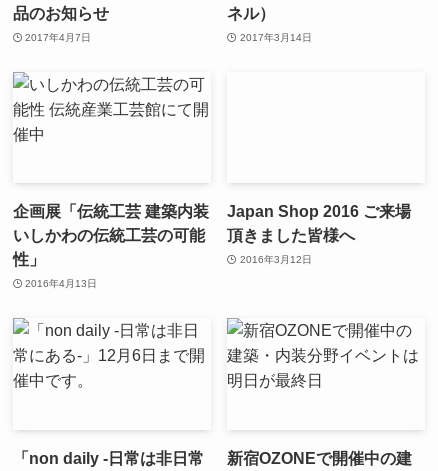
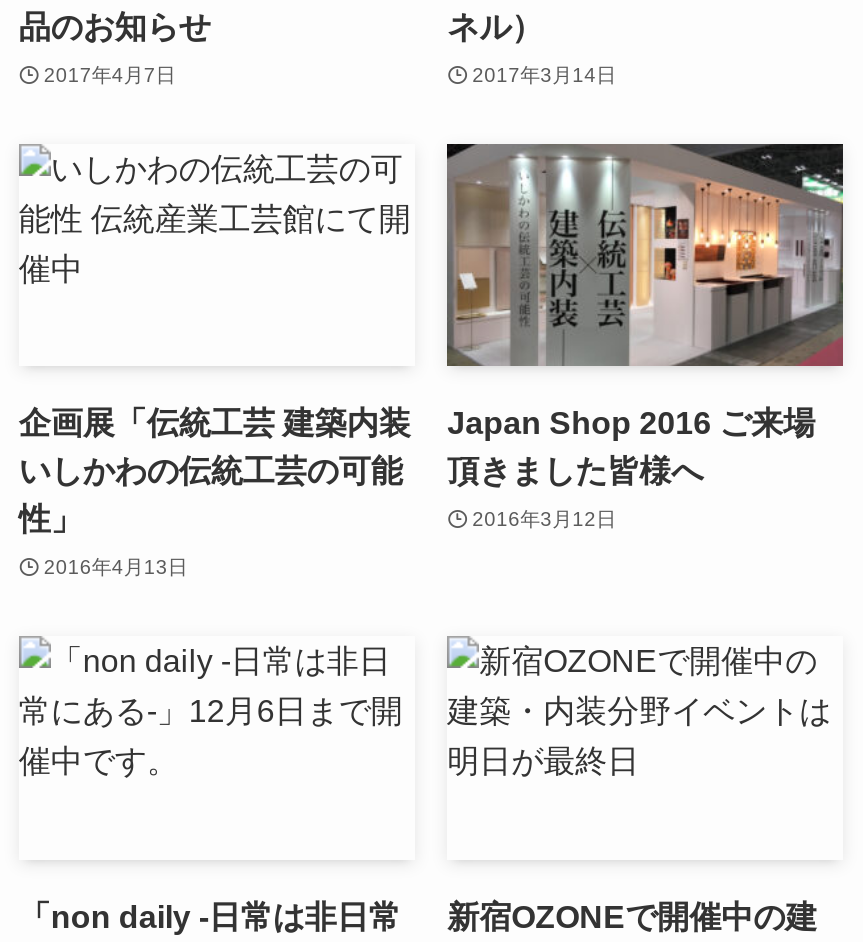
+ [image]
